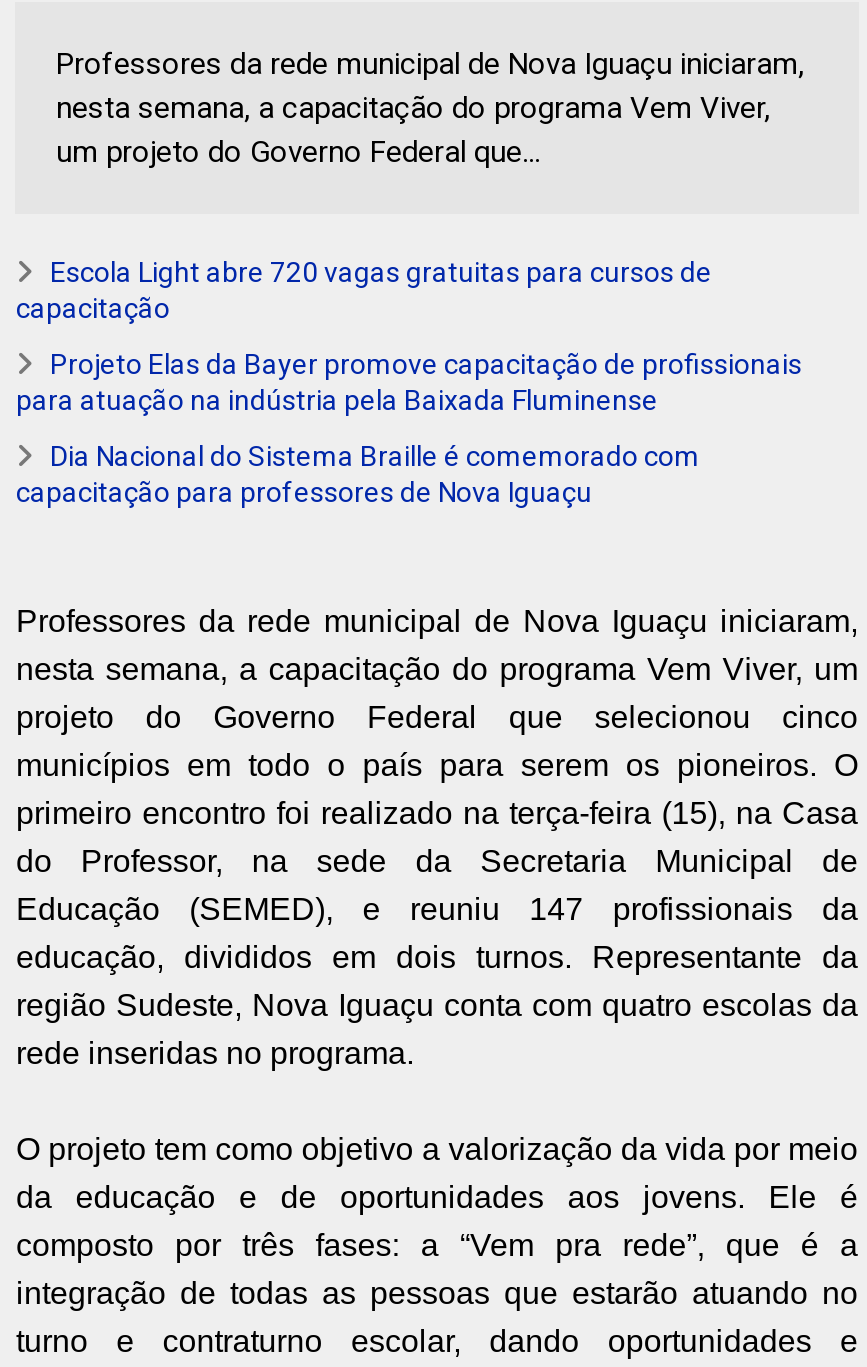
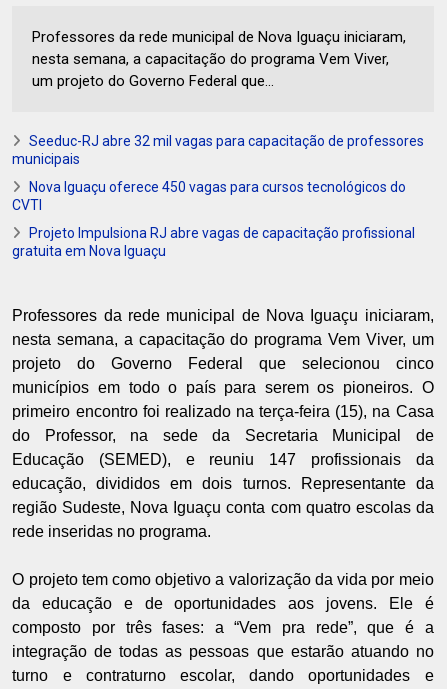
- Escola Light abre 720 vagas gratuitas para cursos de
- capacitação
+ Seeduc-RJ abre 32 mil vagas para capacitação de professores
+ municipais

- Projeto Elas da Bayer promove capacitação de profissionais
- para atuação na indústria pela Baixada Fluminense
+ Nova Iguaçu oferece 450 vagas para cursos tecnológicos do
+ CVTI

- Dia Nacional do Sistema Braille é comemorado com
- capacitação para professores de Nova Iguaçu
+ Projeto Impulsiona RJ abre vagas de capacitação profissional
+ gratuita em Nova Iguaçu
